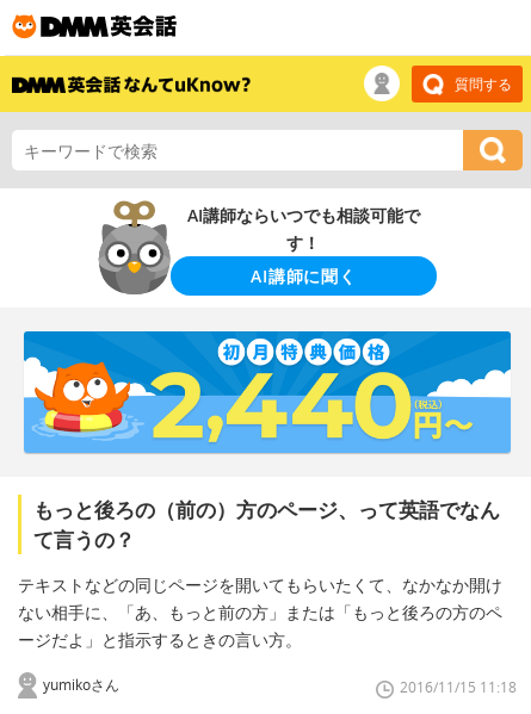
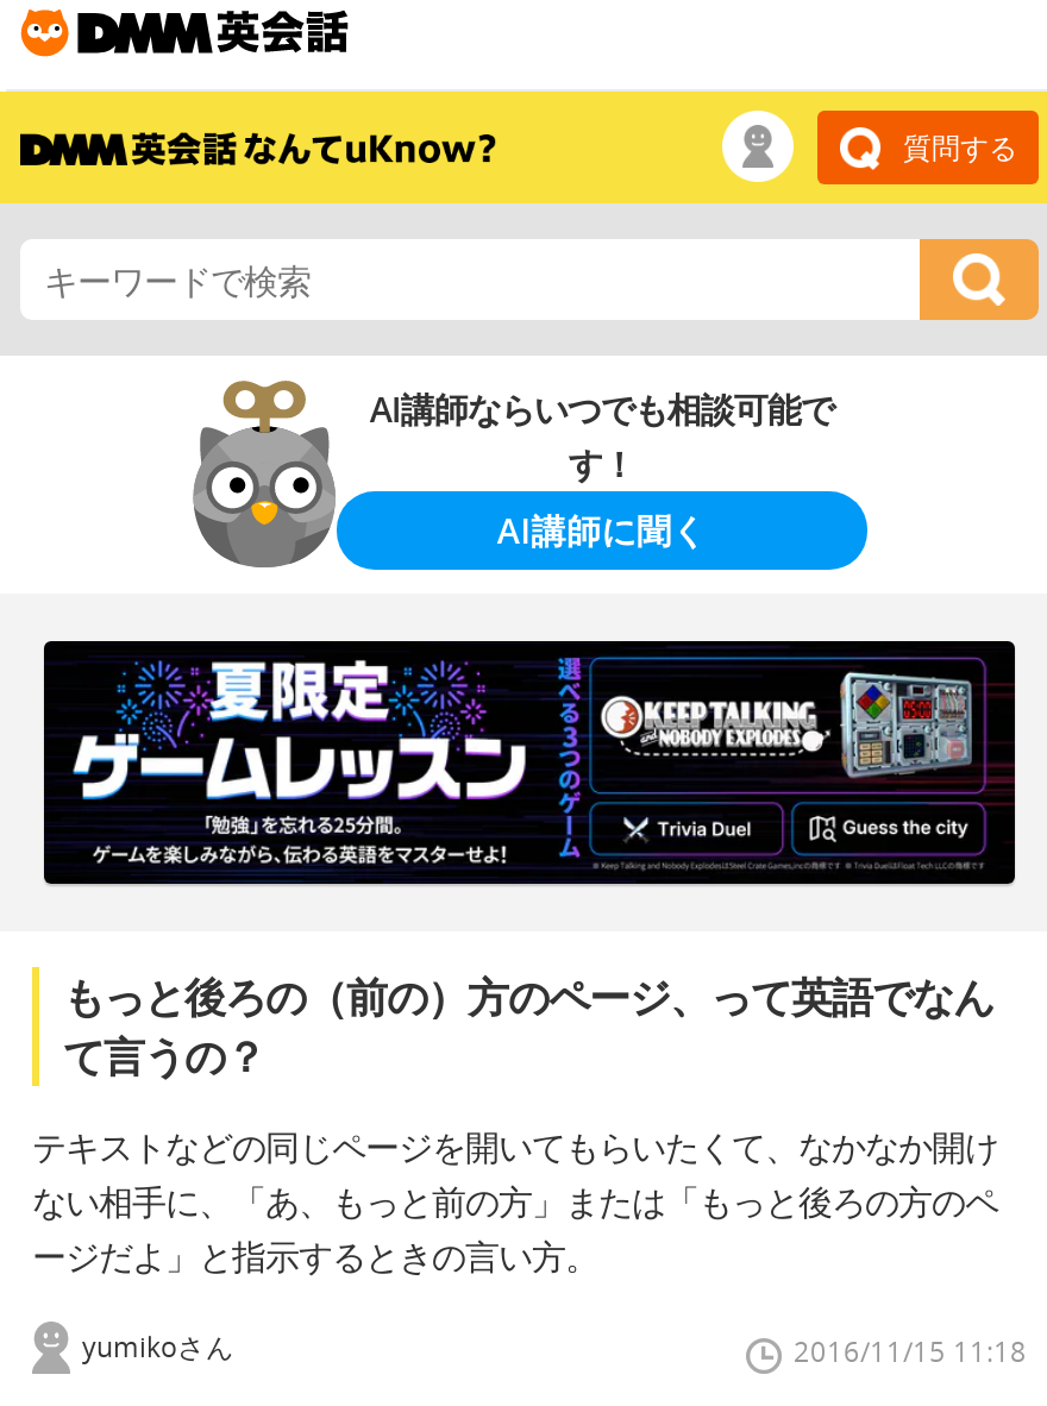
- [image]
+ [image]
